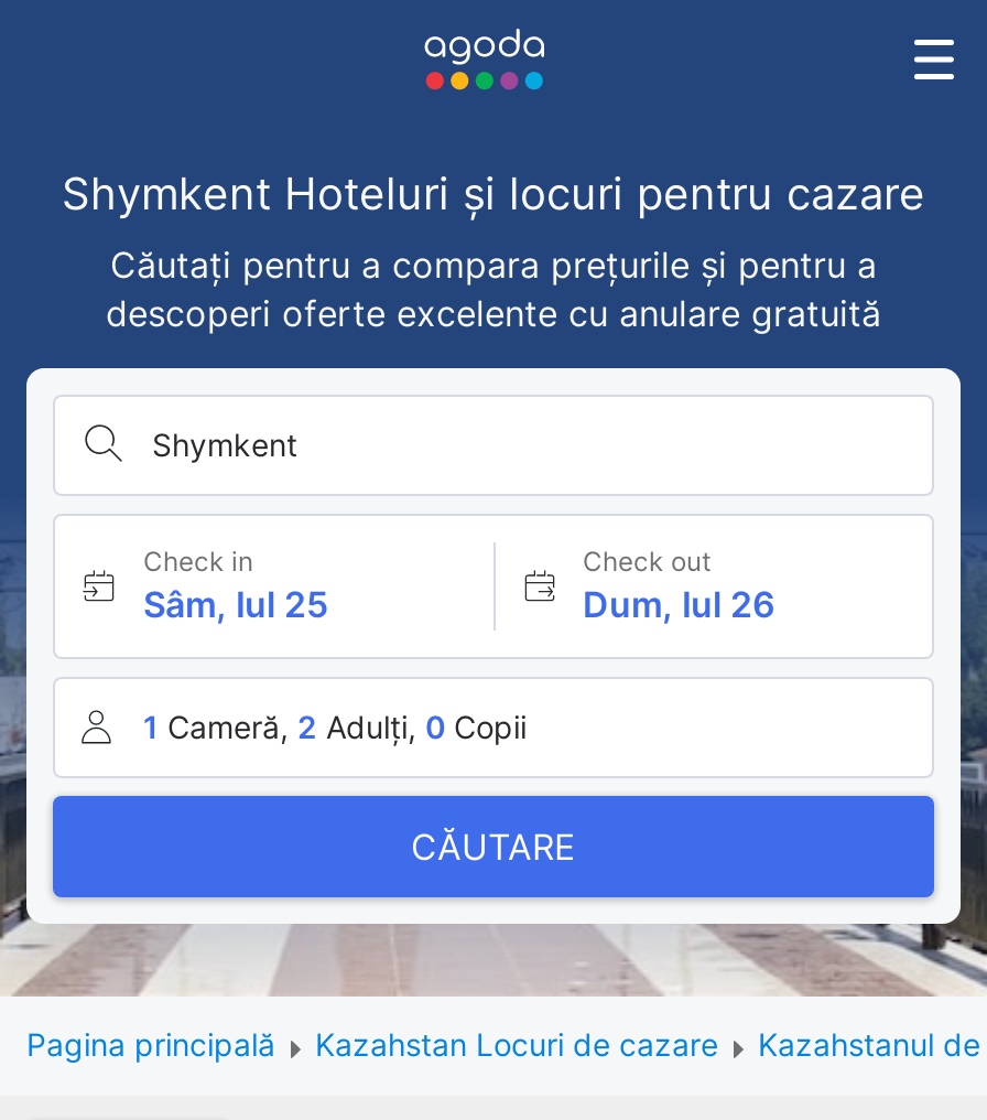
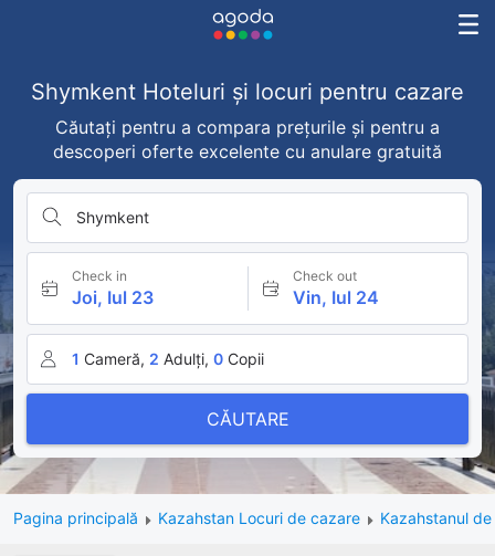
- Sâm, Iul 25
+ Joi, Iul 23

- Dum, Iul 26
+ Vin, Iul 24
